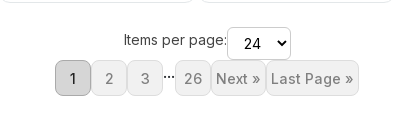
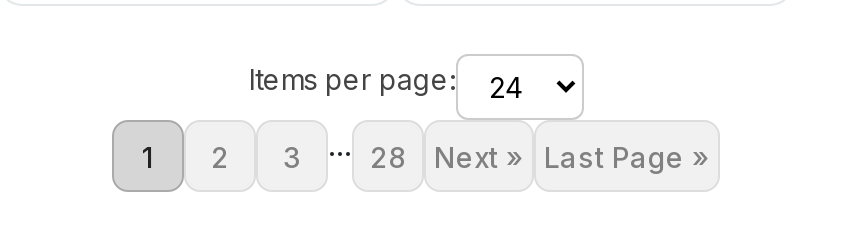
- 1 2 3 ... 26 Next » Last Page »
+ 1 2 3 ... 28 Next » Last Page »
